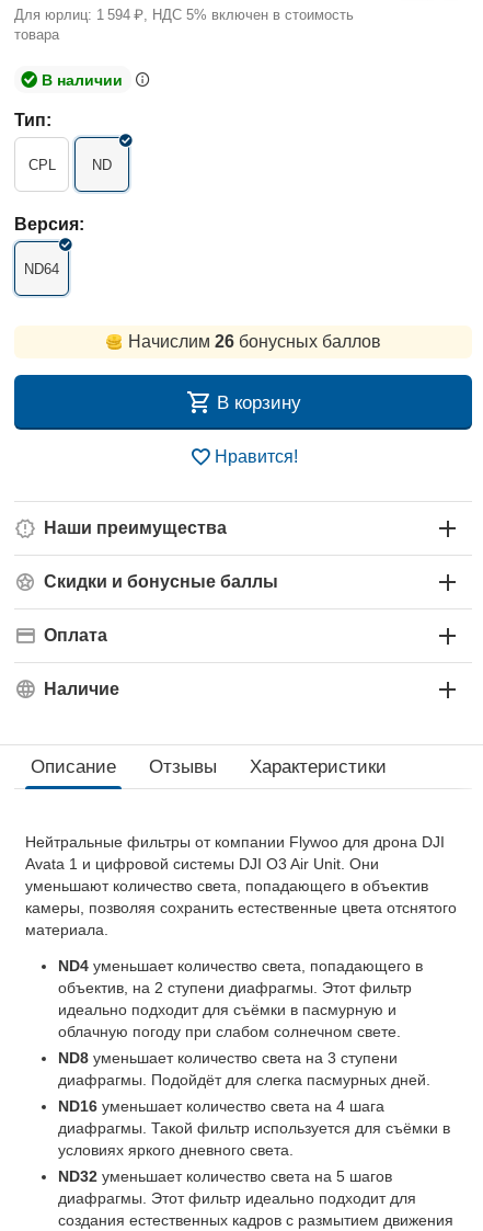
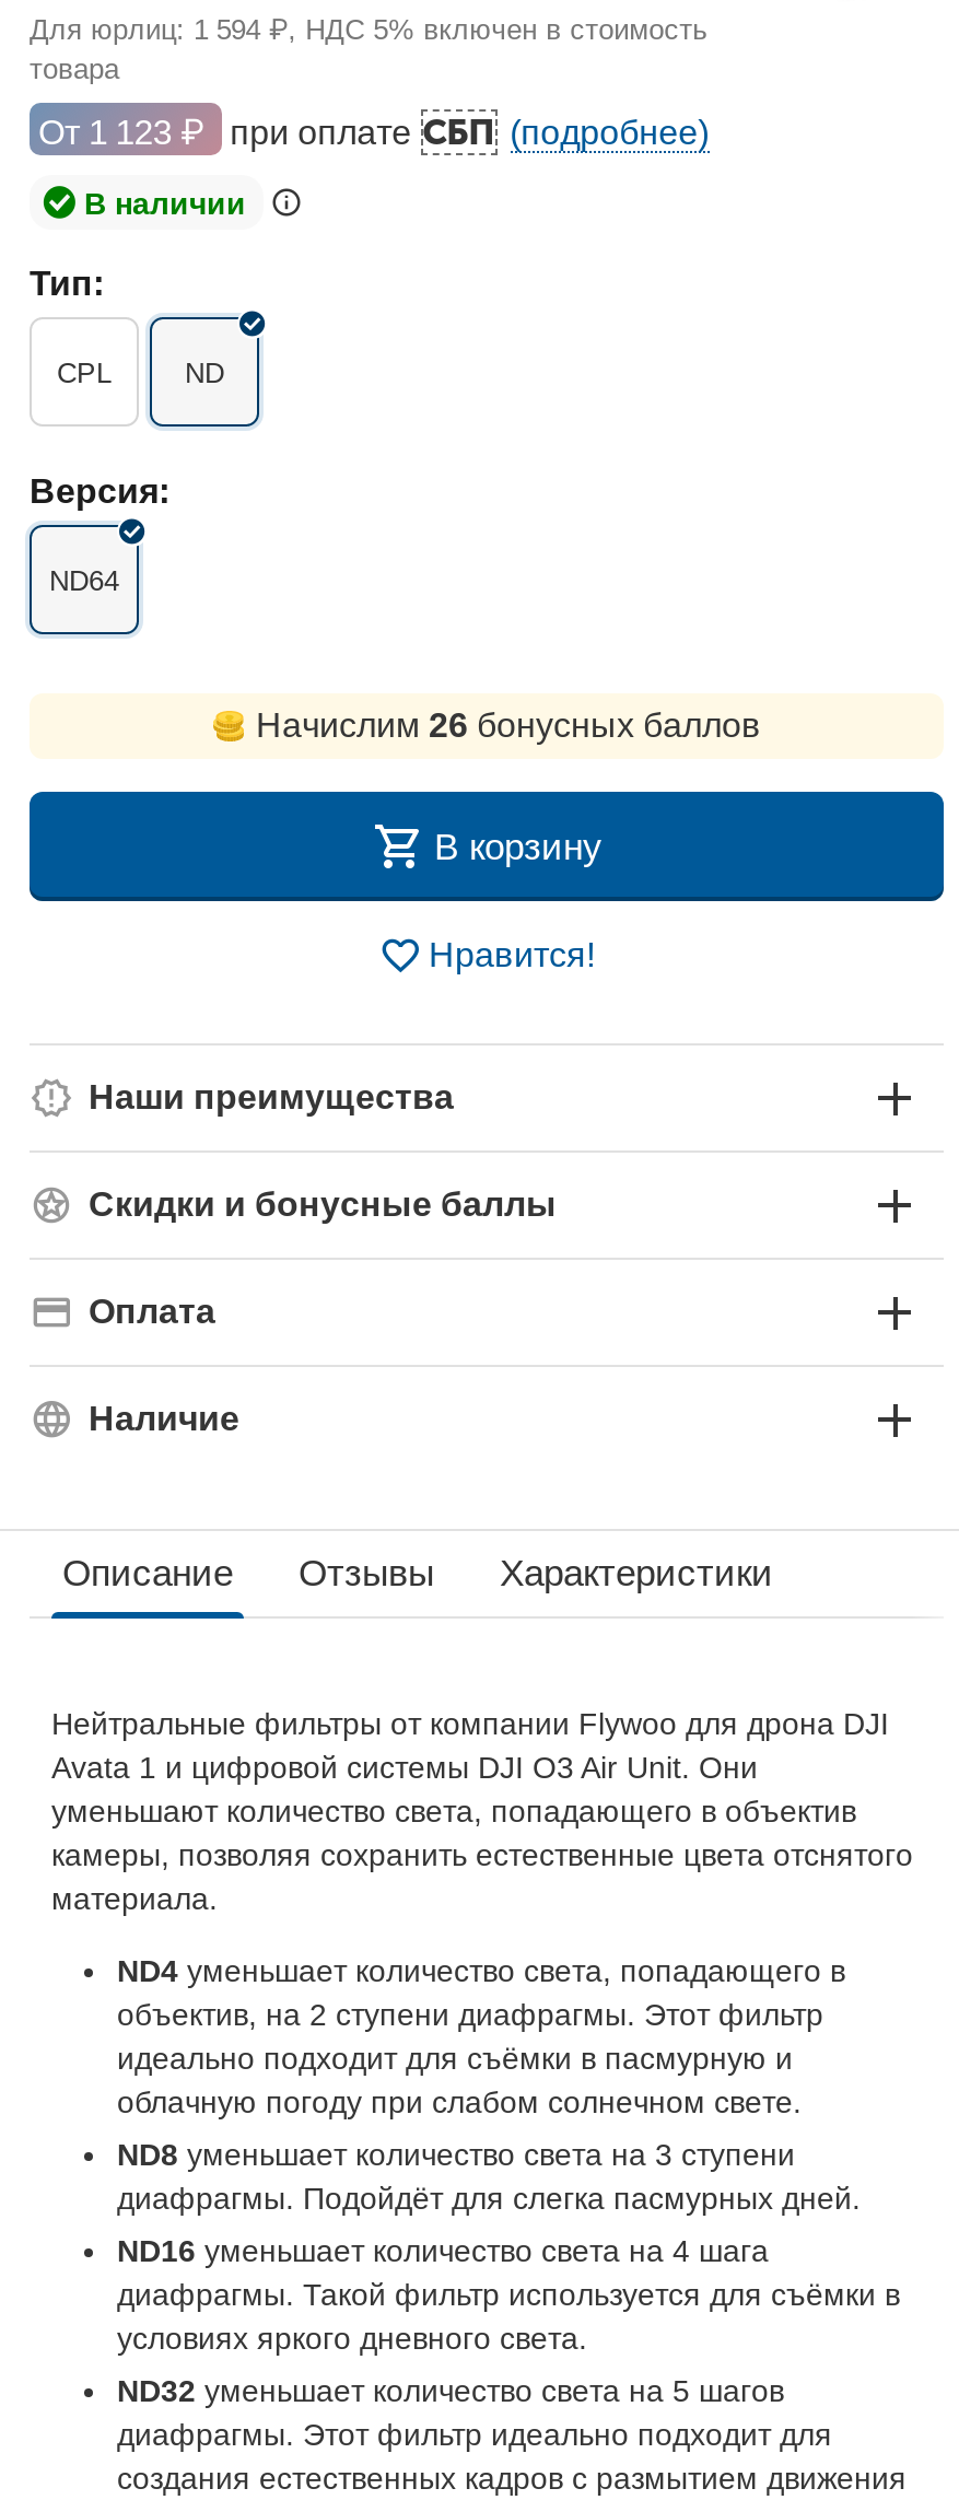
+ От 1 123 ₽
+ при оплате СБП (подробнее)
